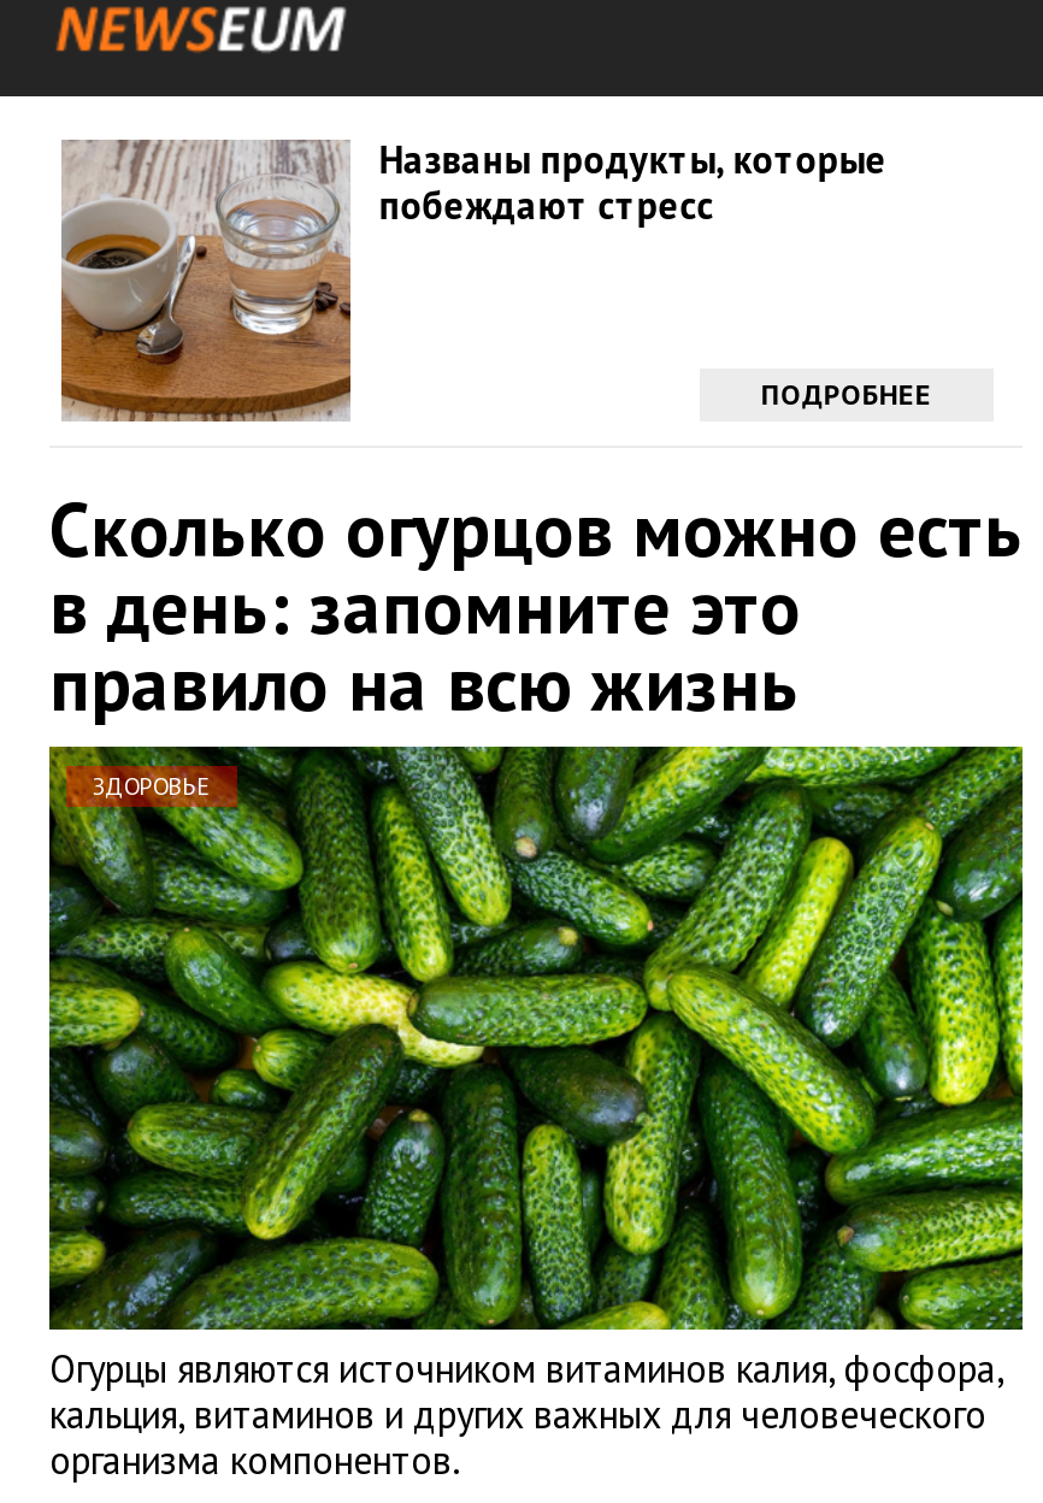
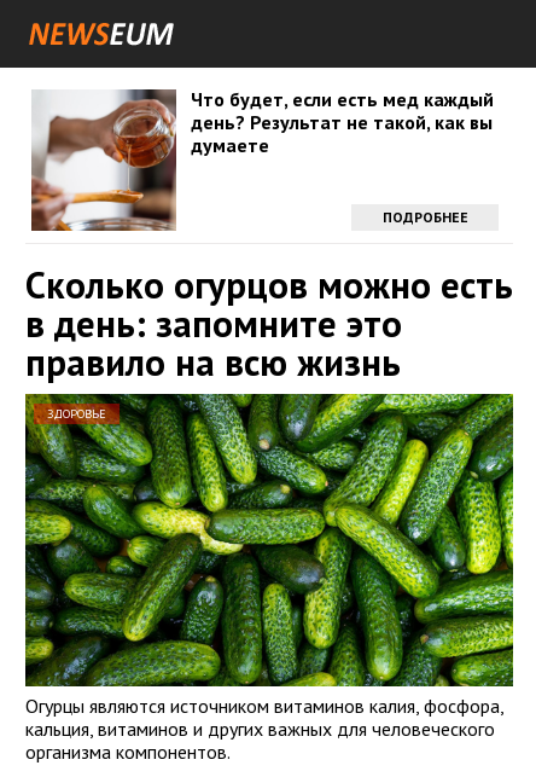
- [image]
- Названы продукты, которые
- побеждают стресс
+ [image]
+ Что будет, если есть мед каждый
+ день? Результат не такой, как вы
+ думаете
